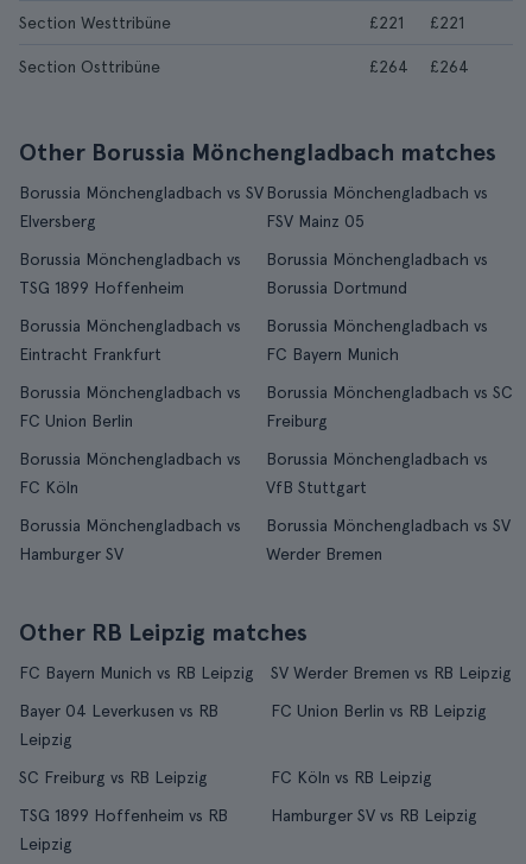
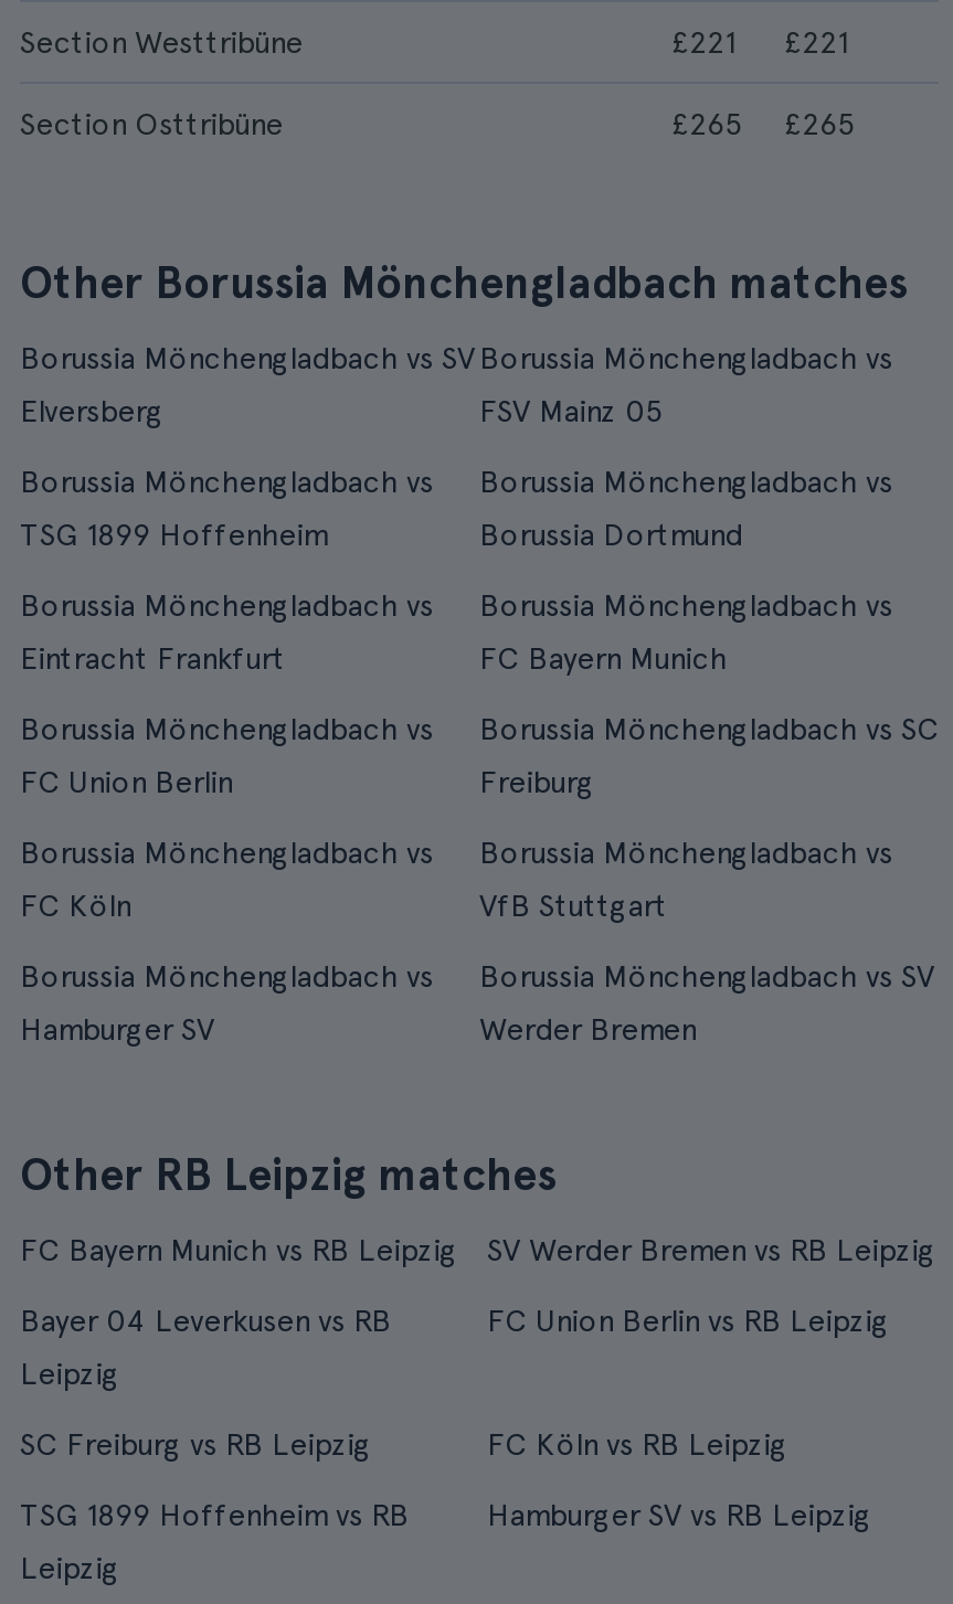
- £264
+ £265

- £264
+ £265
